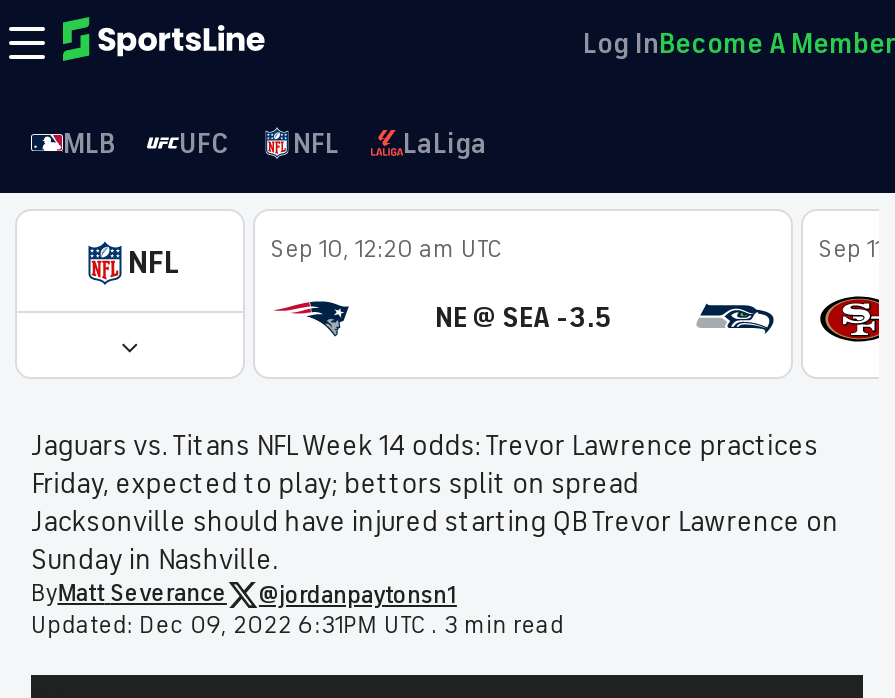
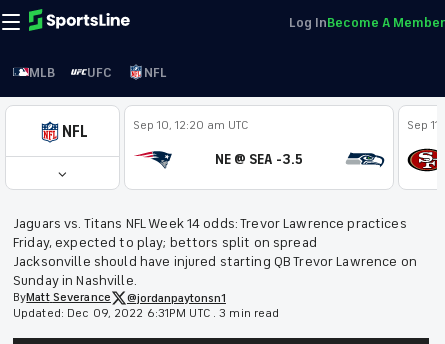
- LaLiga
